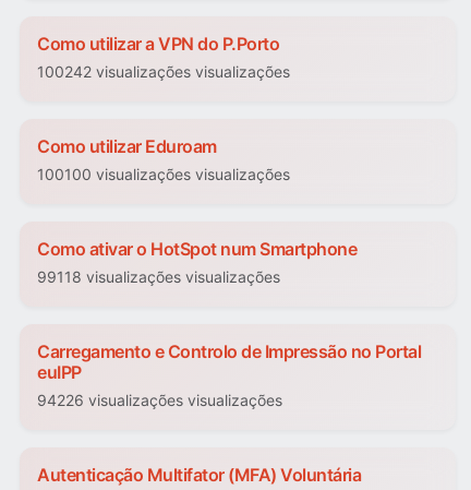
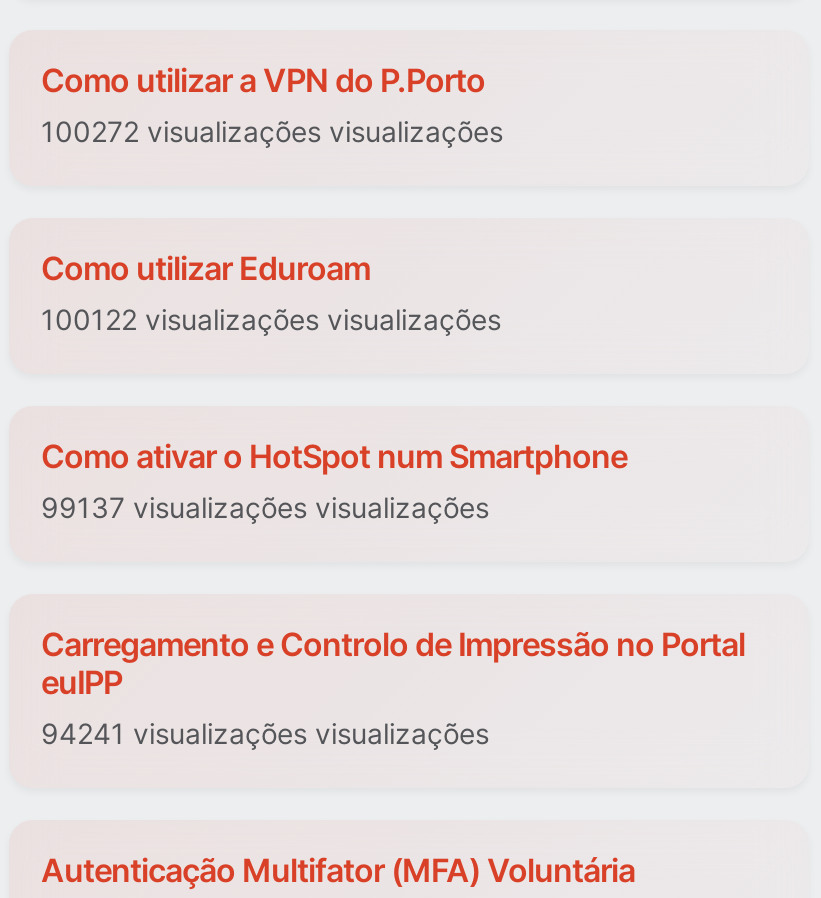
- 100242 visualizações visualizações
+ 100272 visualizações visualizações

- 100100 visualizações visualizações
+ 100122 visualizações visualizações

- 99118 visualizações visualizações
+ 99137 visualizações visualizações

- 94226 visualizações visualizações
+ 94241 visualizações visualizações
